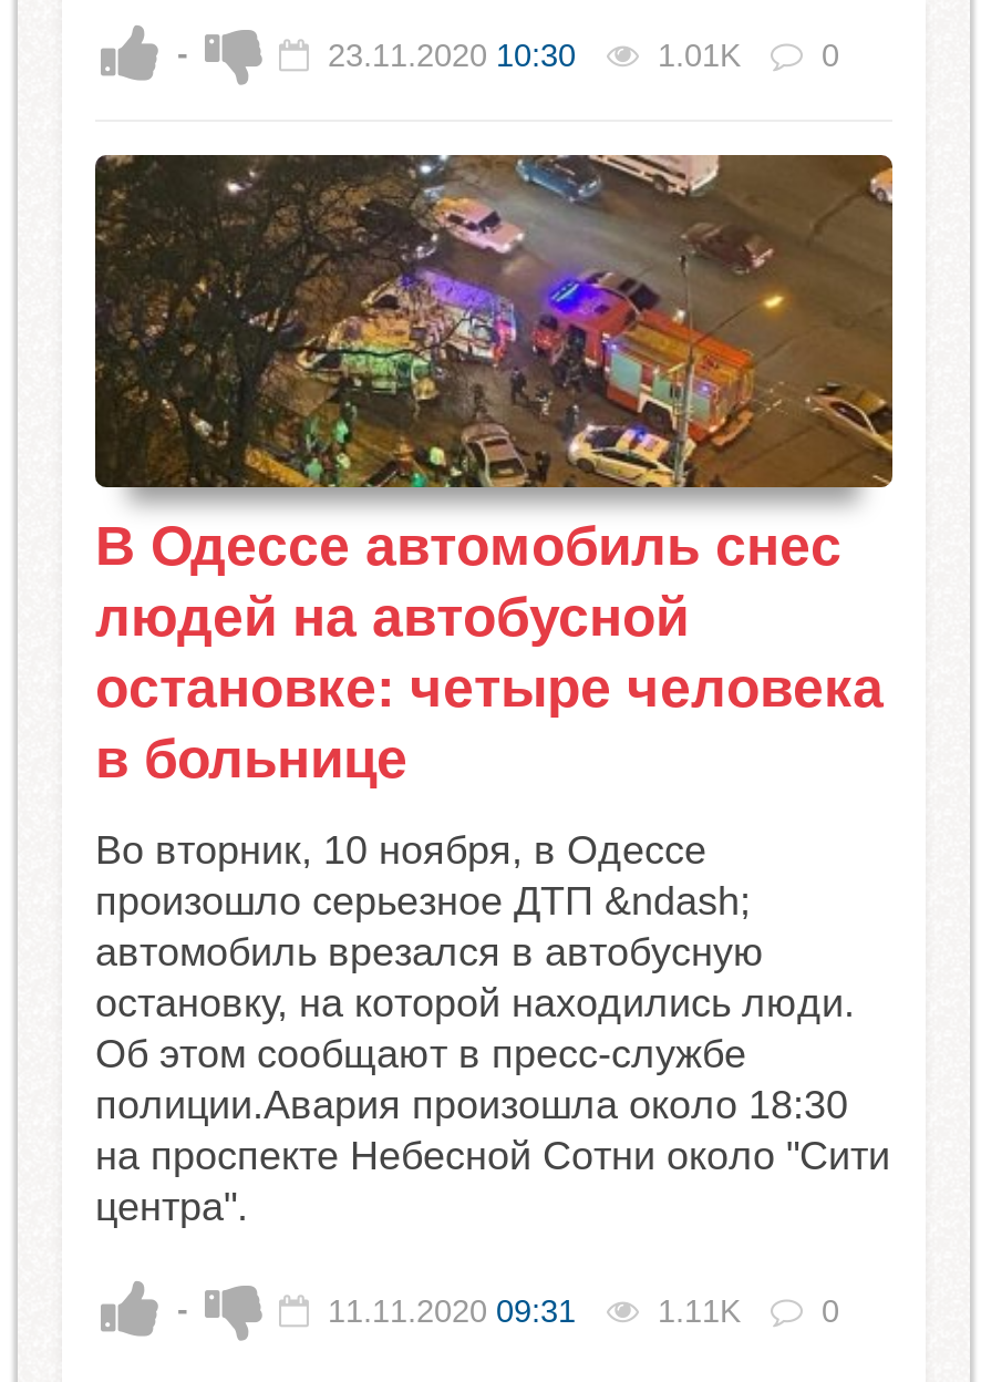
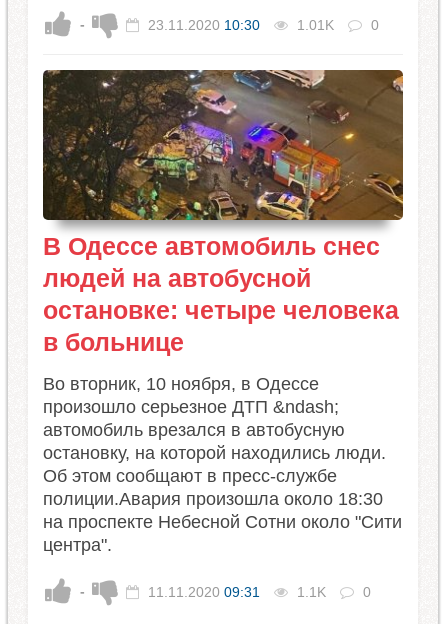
- 1.11K
+ 1.1K
